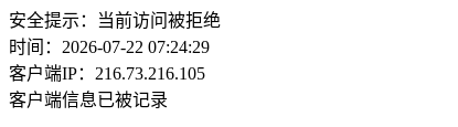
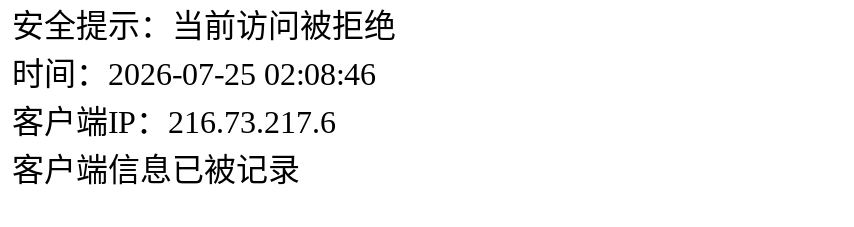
- 时间：2026-07-22 07:24:29
+ 时间：2026-07-25 02:08:46

- 客户端IP：216.73.216.105
+ 客户端IP：216.73.217.6
